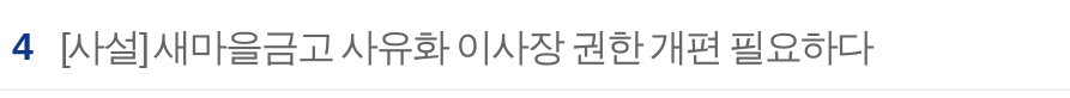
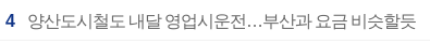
- [사설] 새마을금고 사유화 이사장 권한 개편 필요하다
+ 양산도시철도 내달 영업시운전…부산과 요금 비슷할듯
